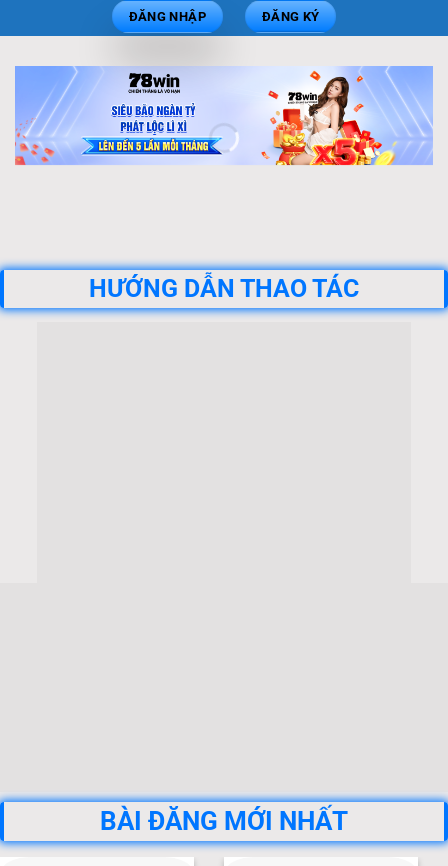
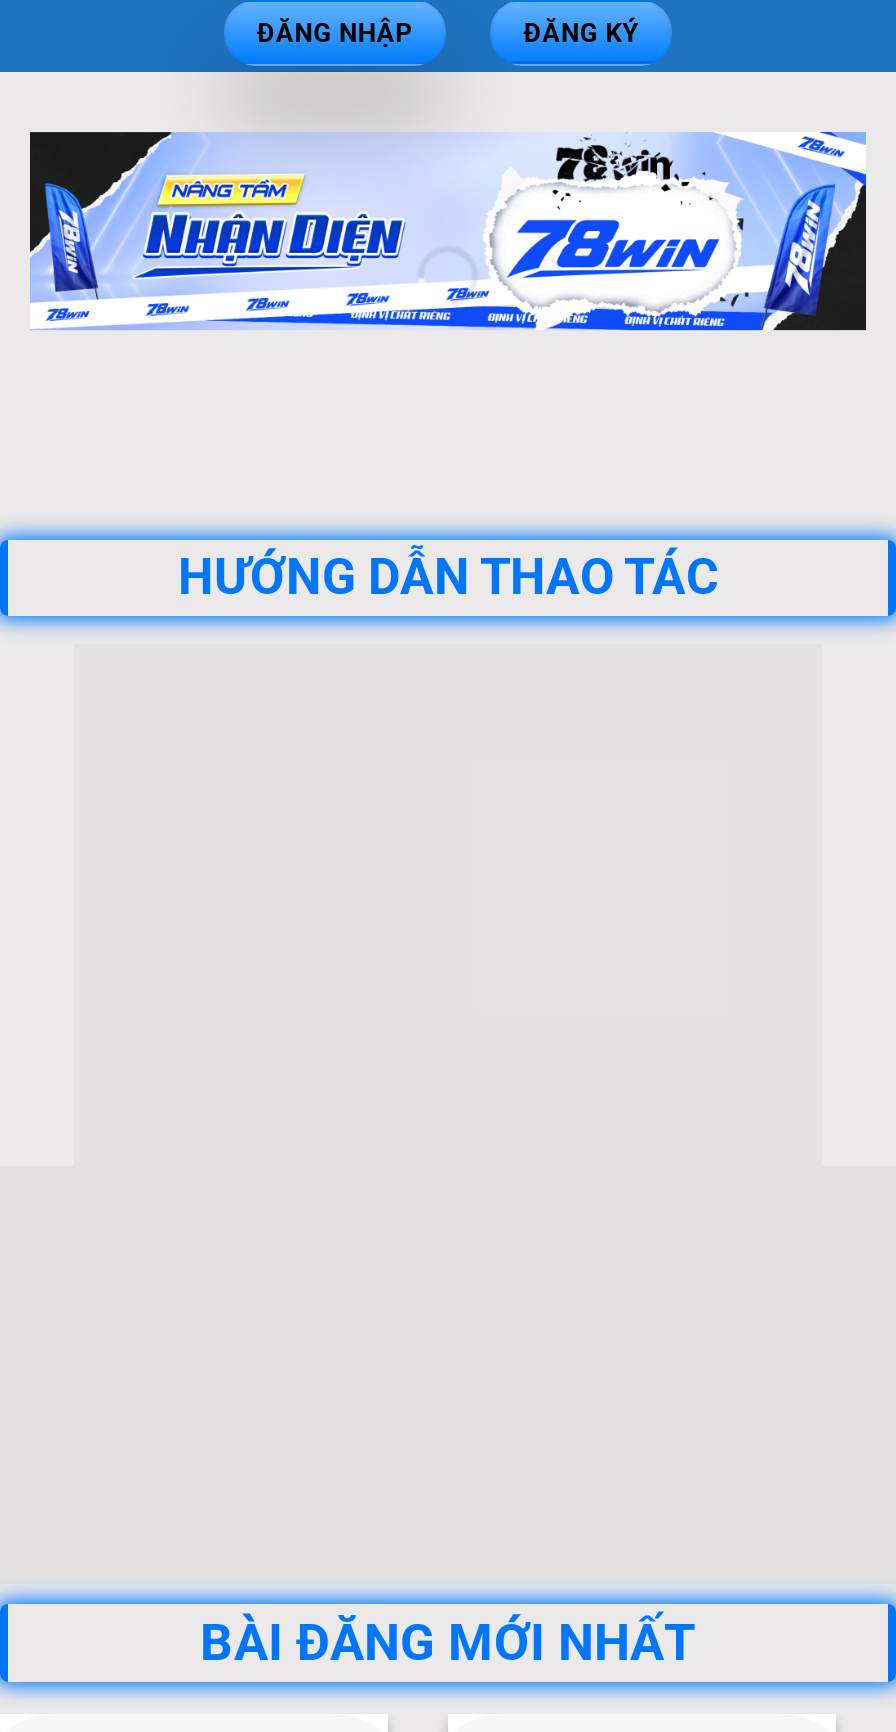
- [image]
+ [image]
